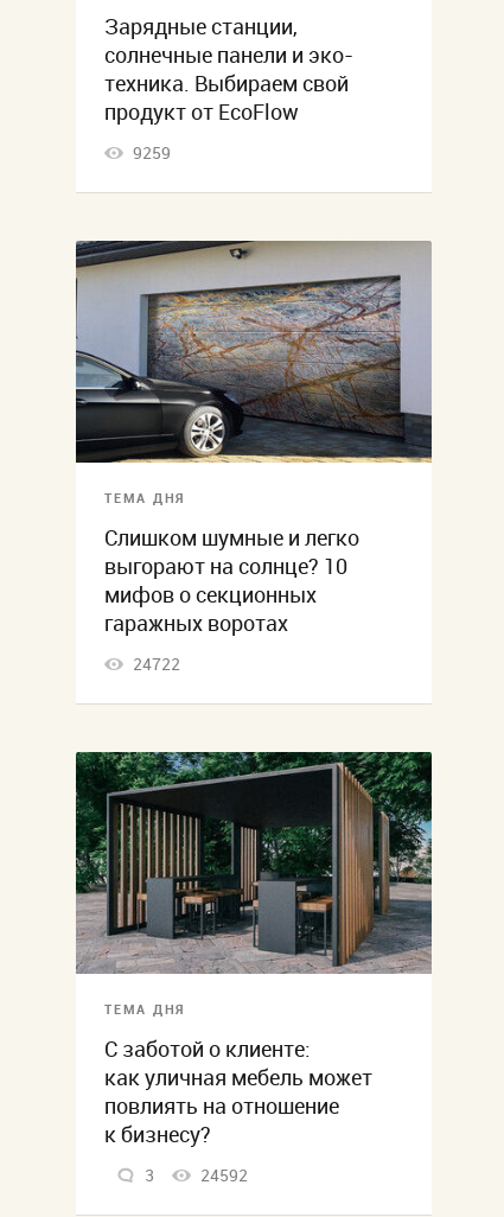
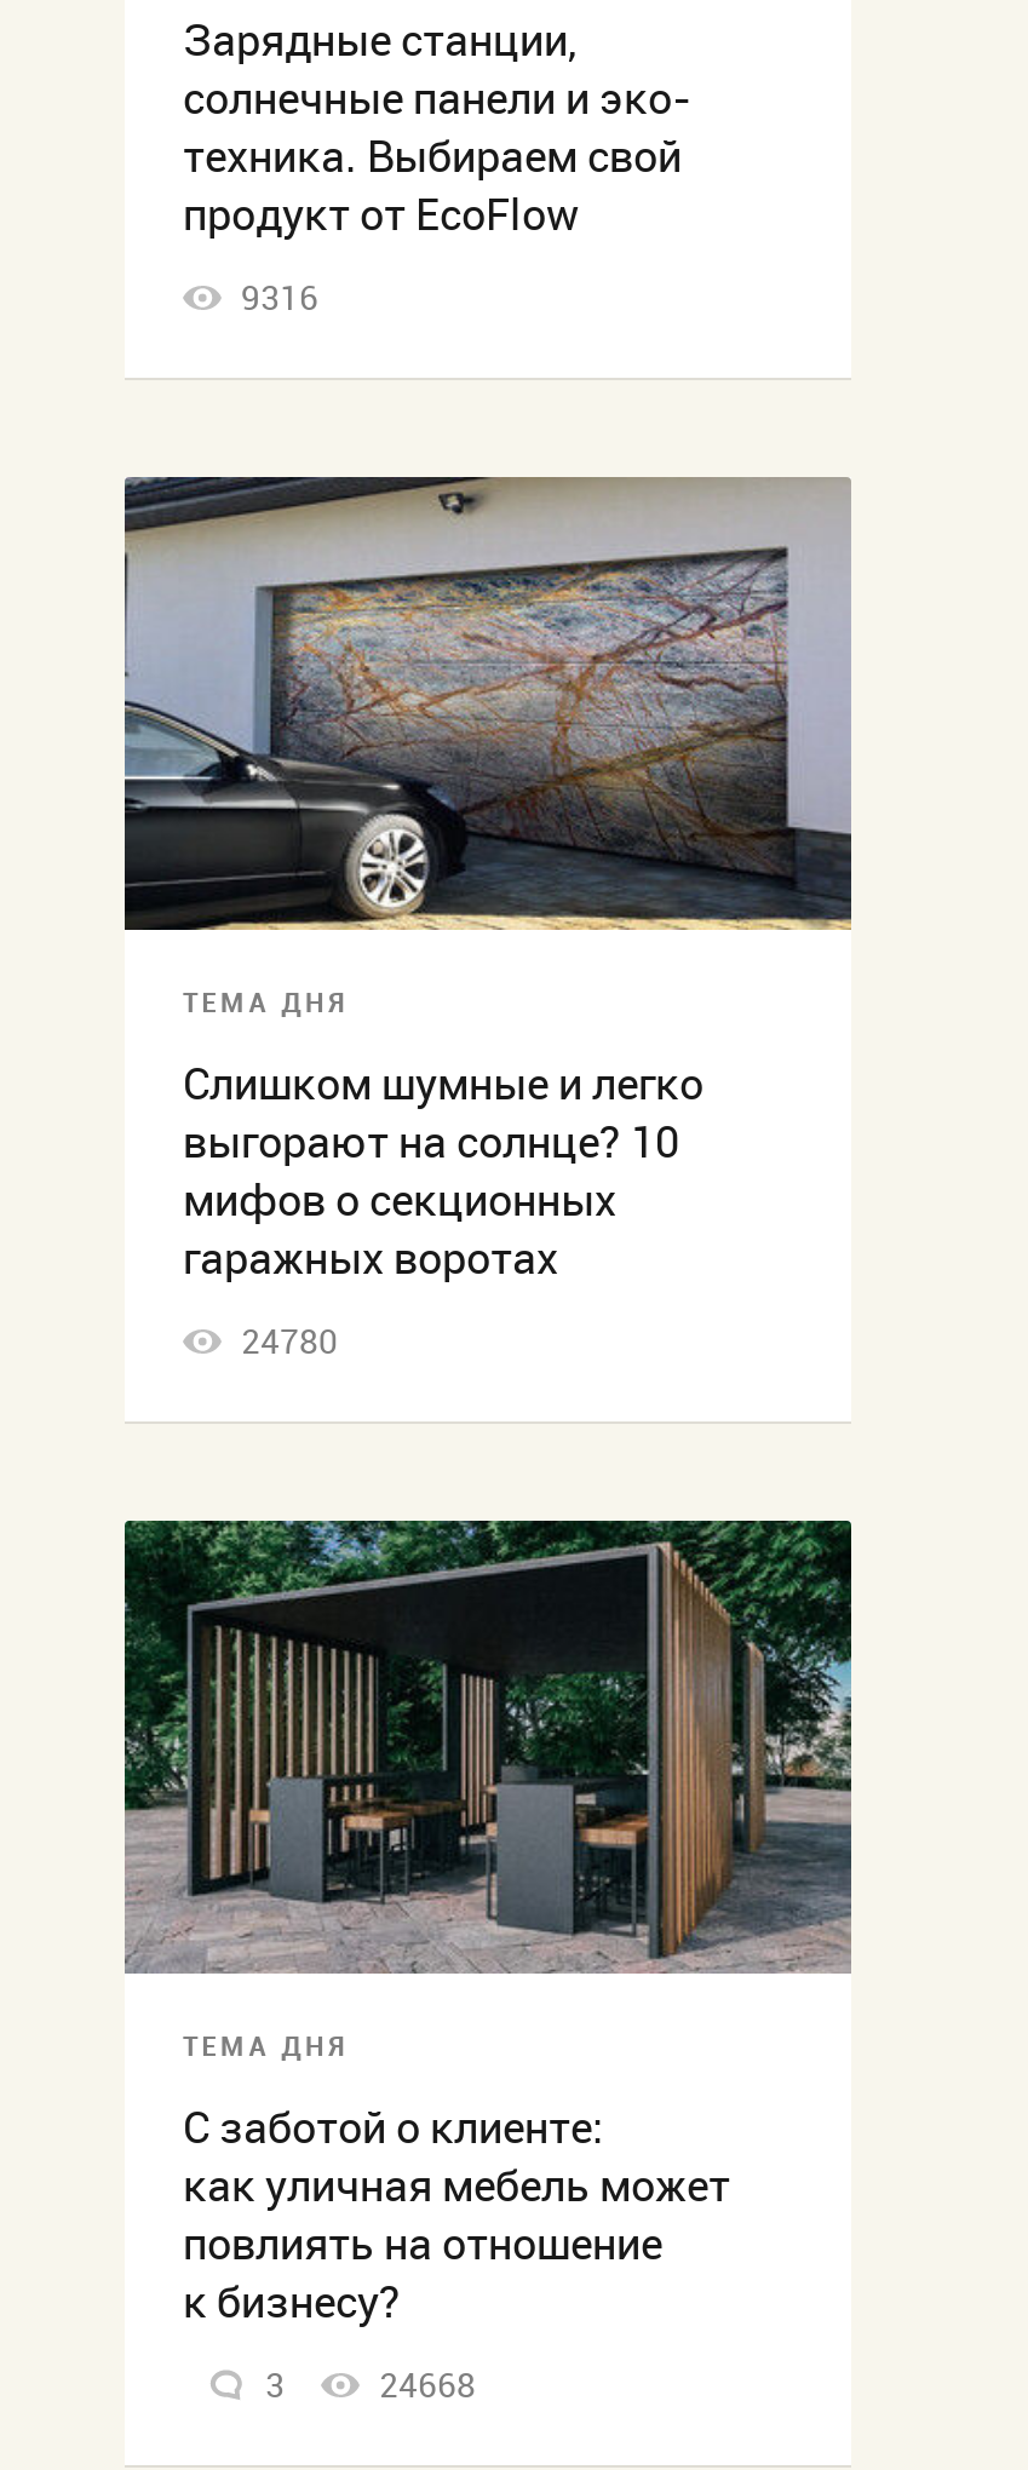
- 9259
+ 9316

- 24722
+ 24780

- 24592
+ 24668
